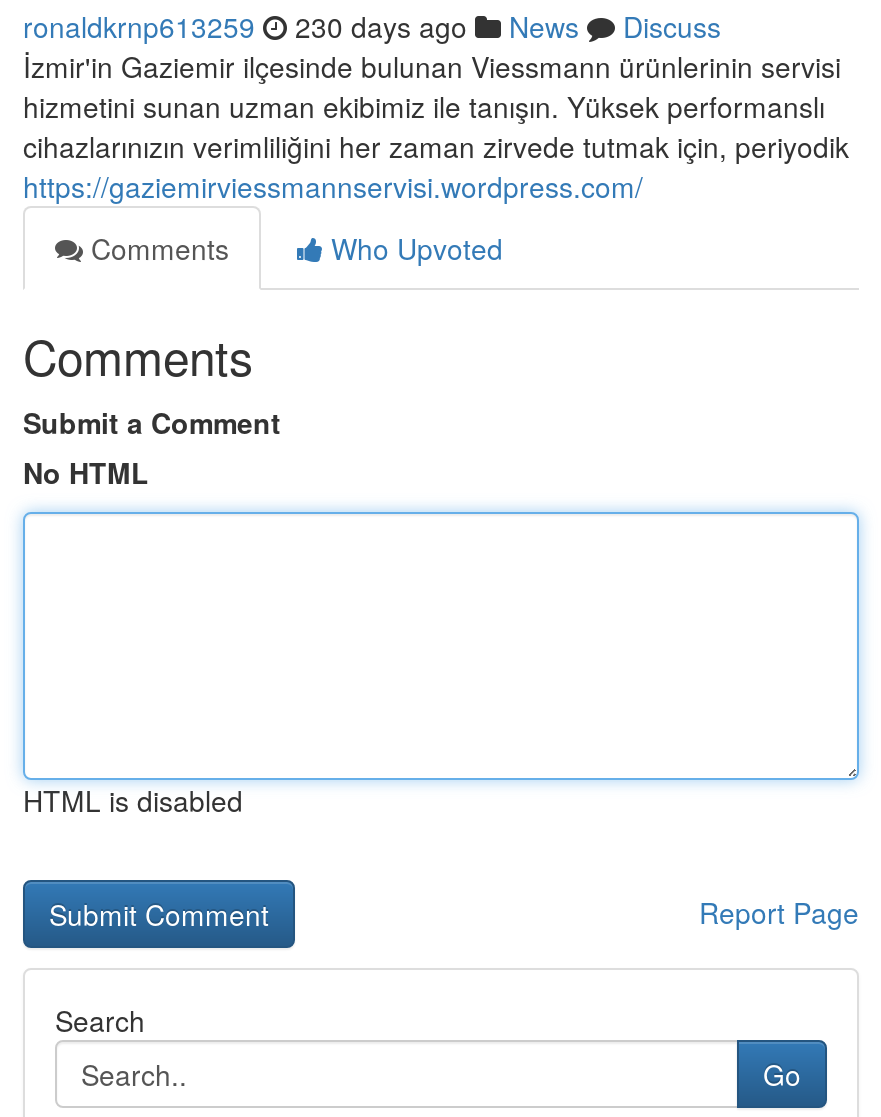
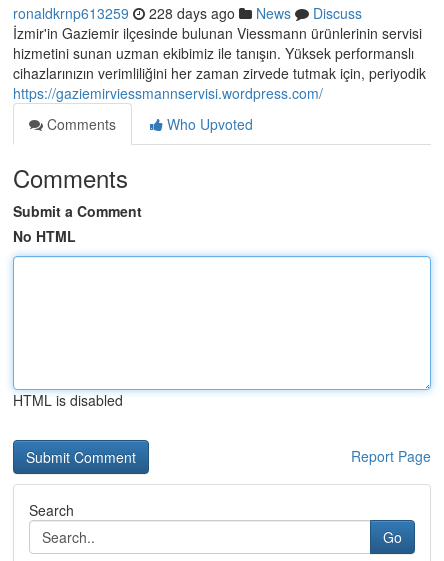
- ronaldkrnp613259 230 days ago News Discuss
+ ronaldkrnp613259 228 days ago News Discuss
